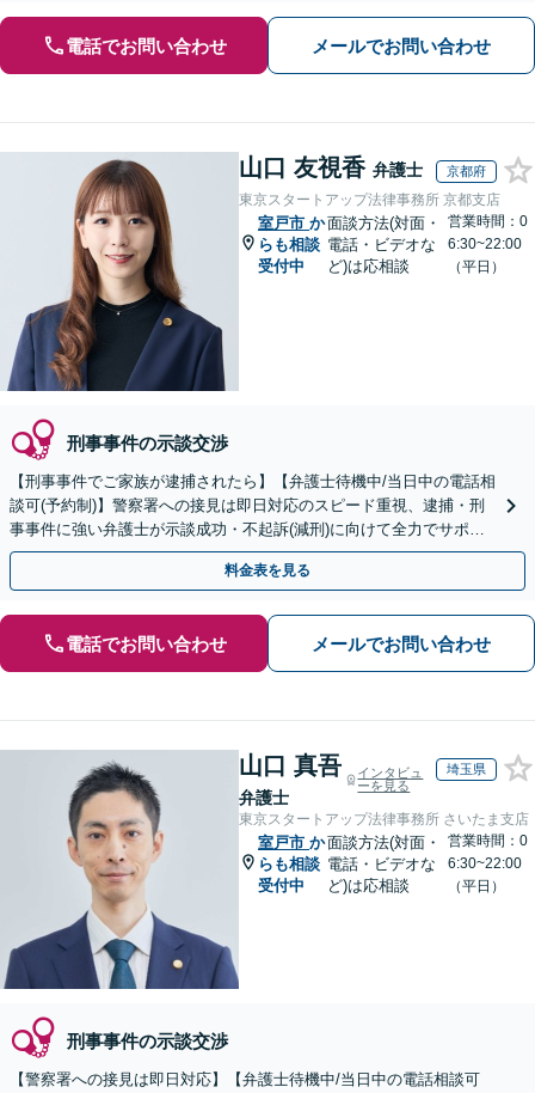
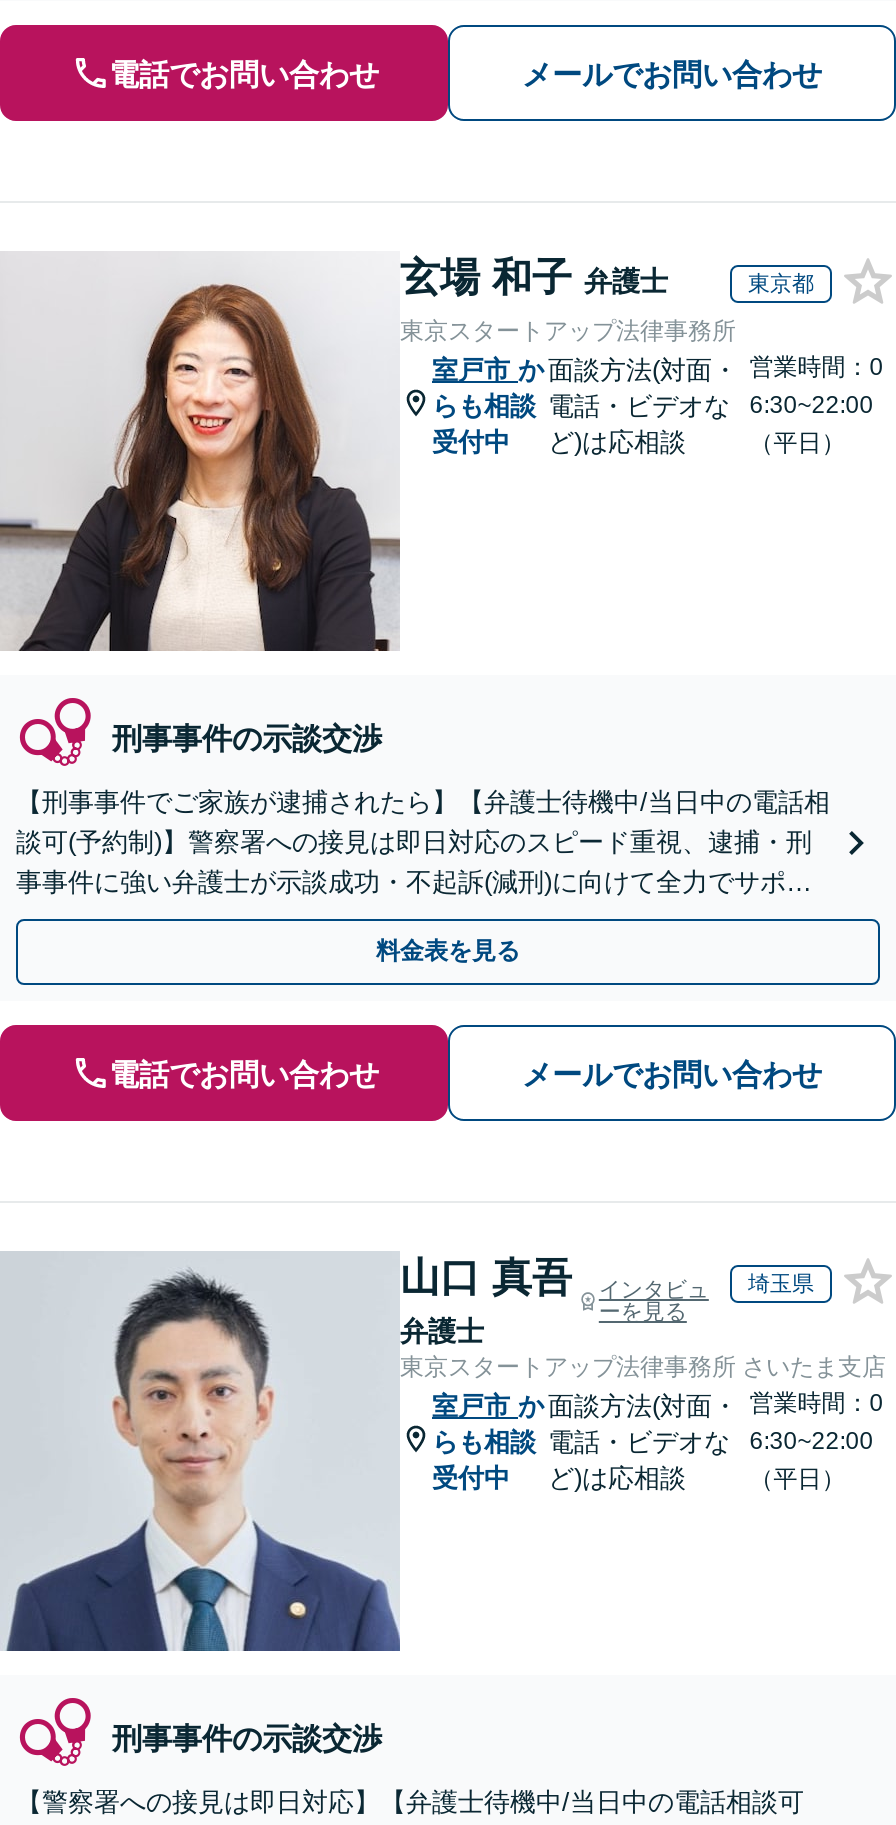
- [image]
- 山口 友視香弁護士
- 京都府
+ [image]
+ 玄場 和子弁護士
+ 東京都

- 東京スタートアップ法律事務所 京都支店
+ 東京スタートアップ法律事務所
